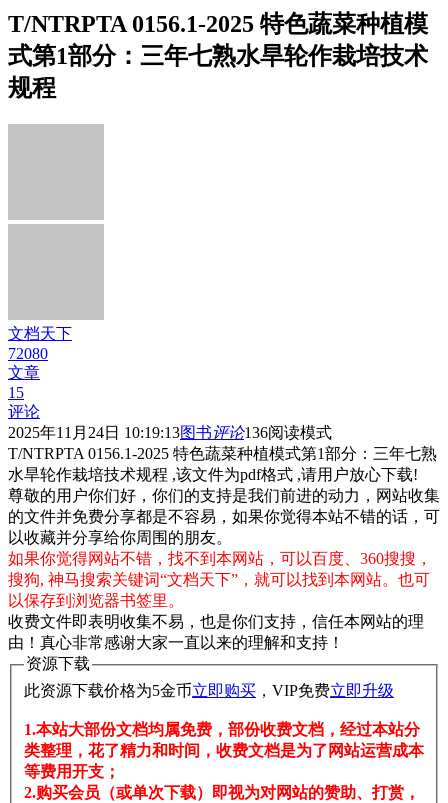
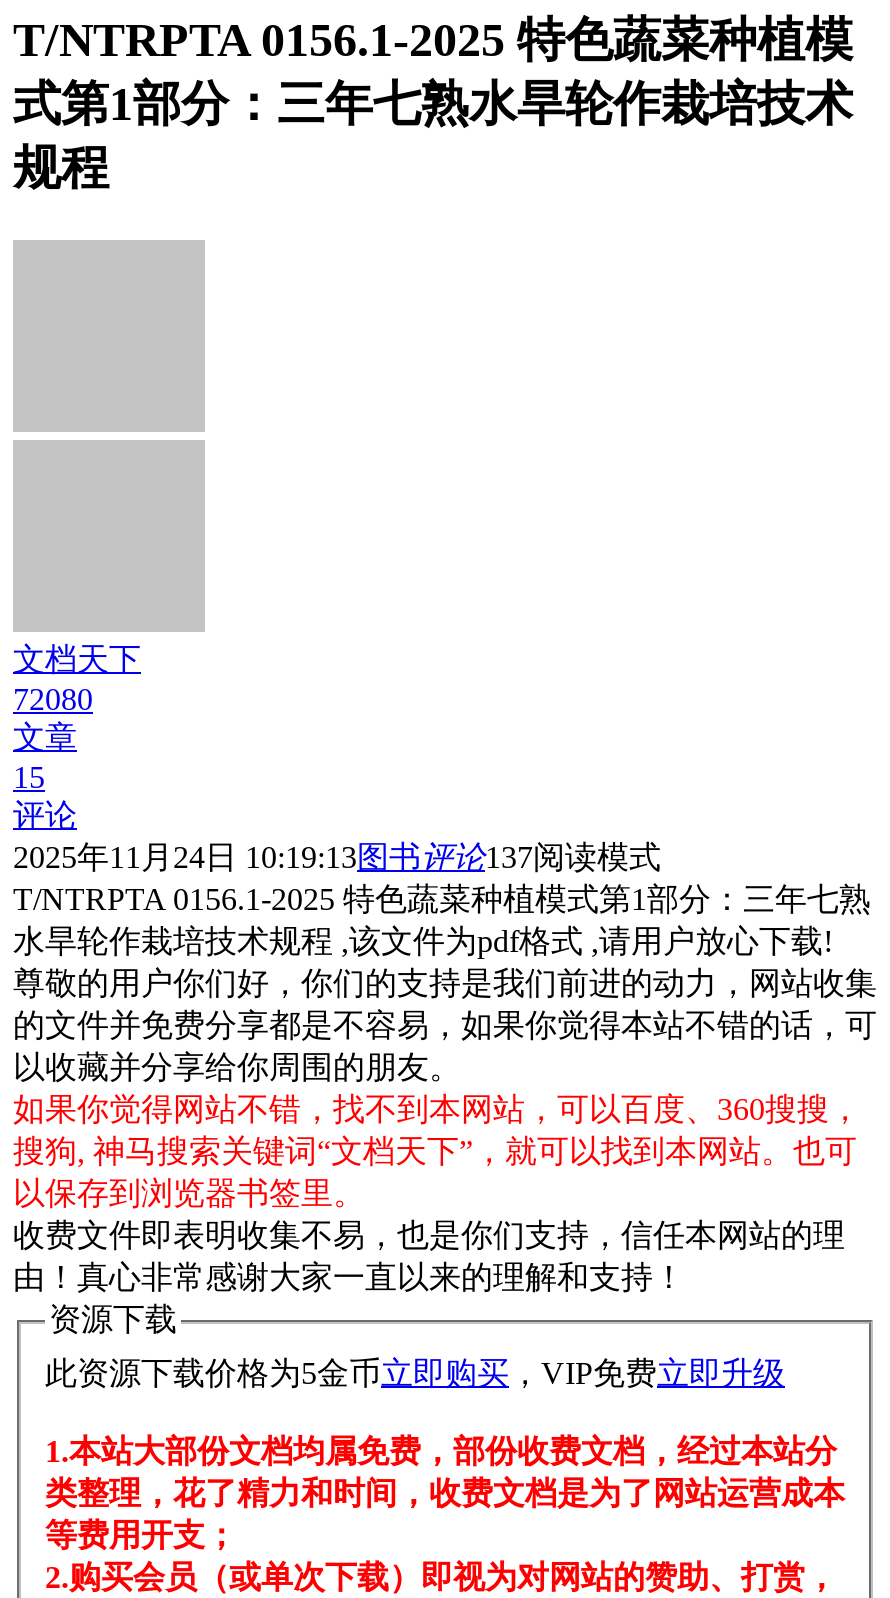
- 2025年11月24日 10:19:13图书评论136阅读模式
+ 2025年11月24日 10:19:13图书评论137阅读模式
